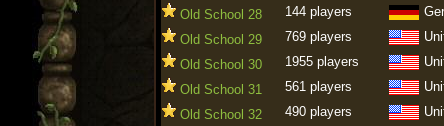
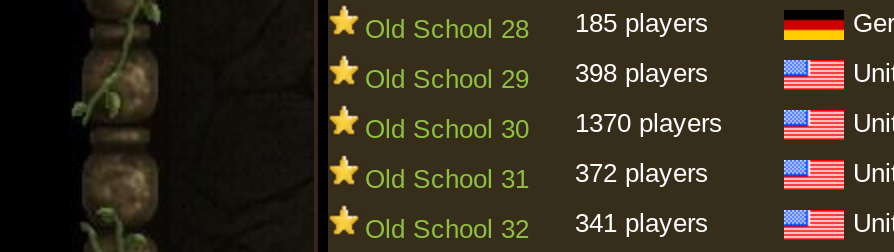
- Old School 28 144 players
+ Old School 28 185 players

- Old School 29 769 players
+ Old School 29 398 players

- Old School 30 1955 players
+ Old School 30 1370 players

- Old School 31 561 players
+ Old School 31 372 players

- Old School 32 490 players
+ Old School 32 341 players
